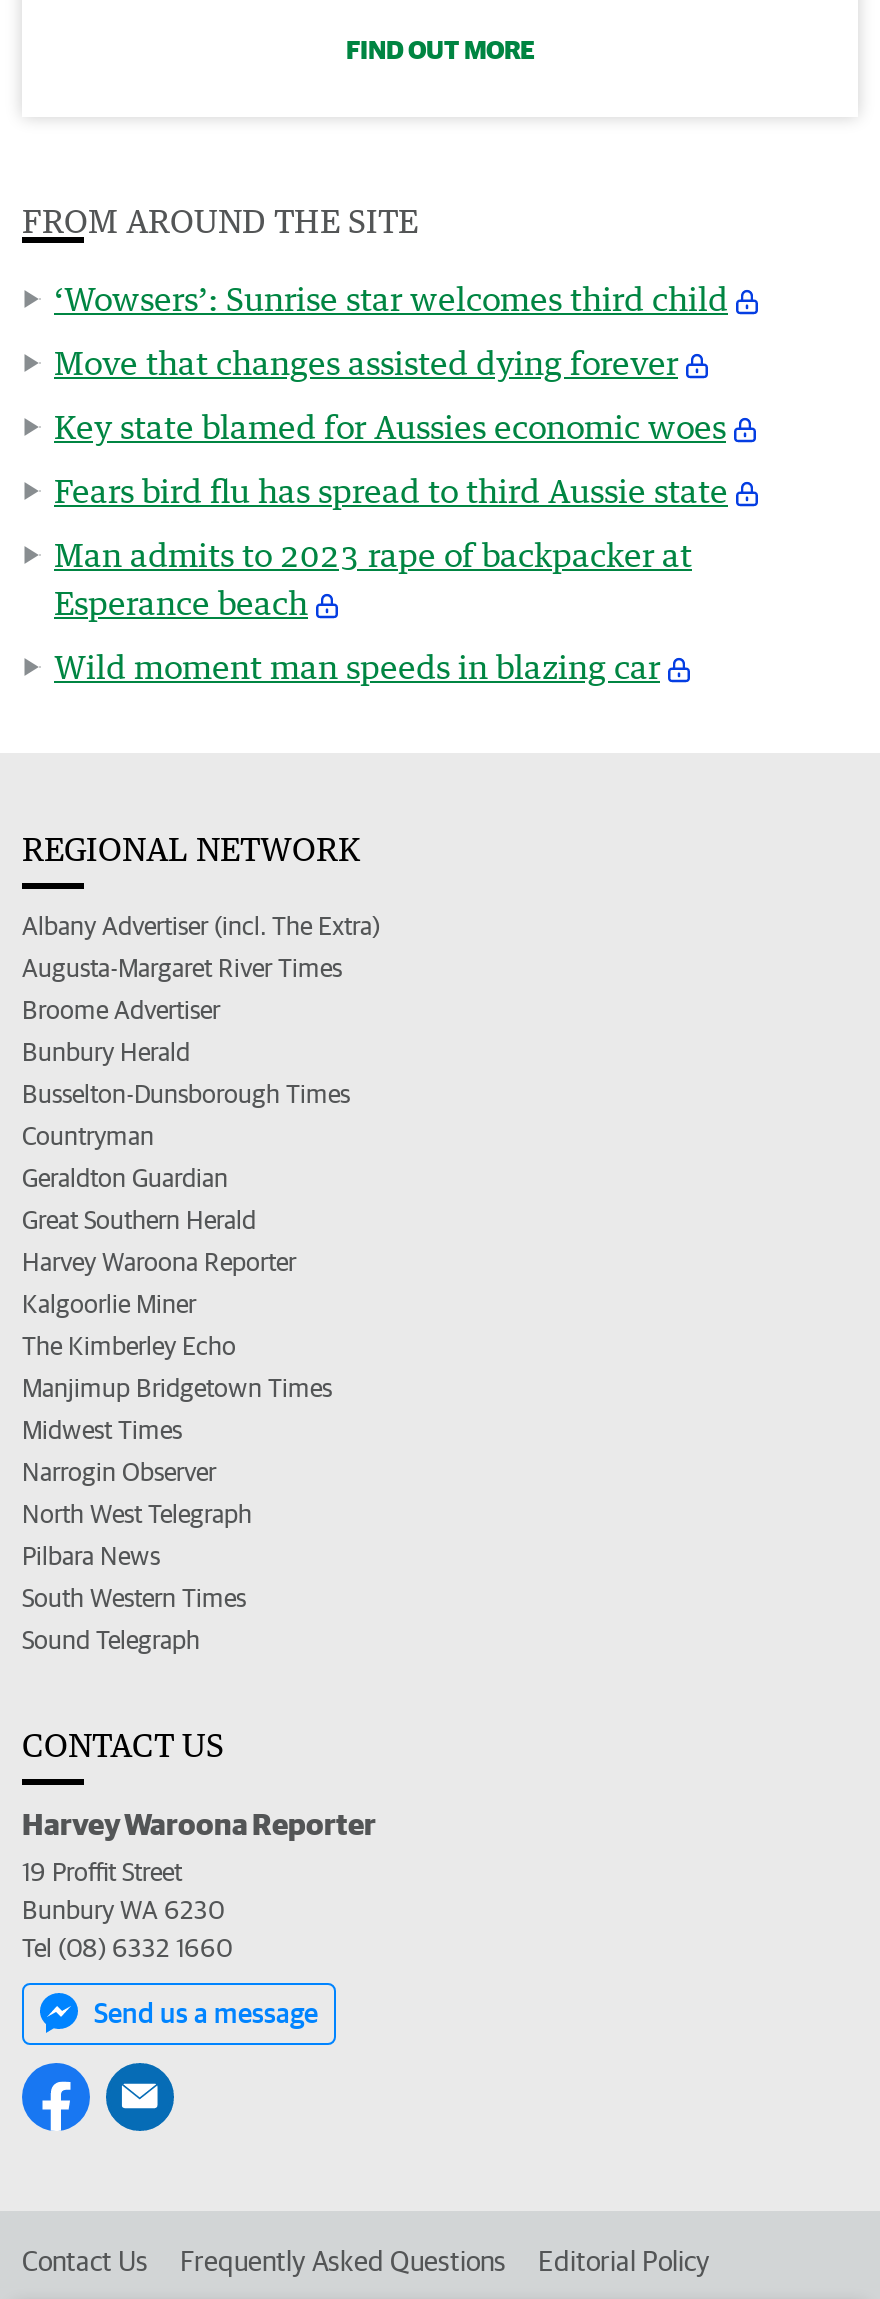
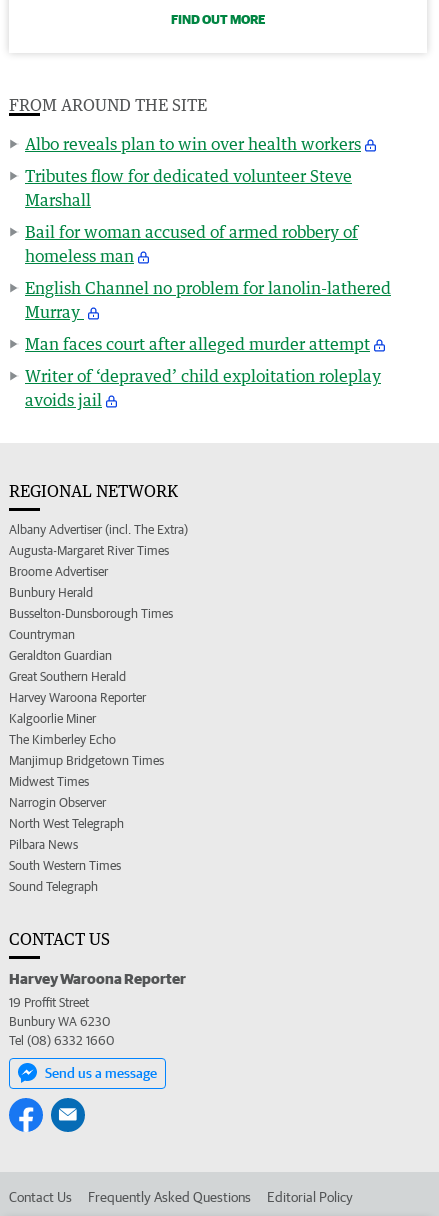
- ‘Wowsers’: Sunrise star welcomes third child
+ Albo reveals plan to win over health workers

- Move that changes assisted dying forever
+ Tributes flow for dedicated volunteer Steve
+ Marshall

- Key state blamed for Aussies economic woes
+ Bail for woman accused of armed robbery of
+ homeless man

- Fears bird flu has spread to third Aussie state
+ English Channel no problem for lanolin-lathered
+ Murray

- Man admits to 2023 rape of backpacker at
- Esperance beach
+ Man faces court after alleged murder attempt

- Wild moment man speeds in blazing car
+ Writer of ‘depraved’ child exploitation roleplay
+ avoids jail
